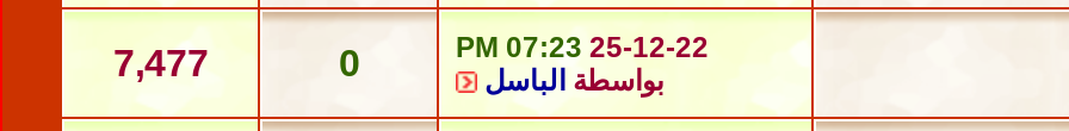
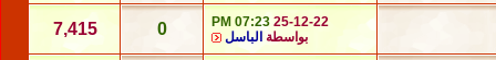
- 7,477
+ 7,415
